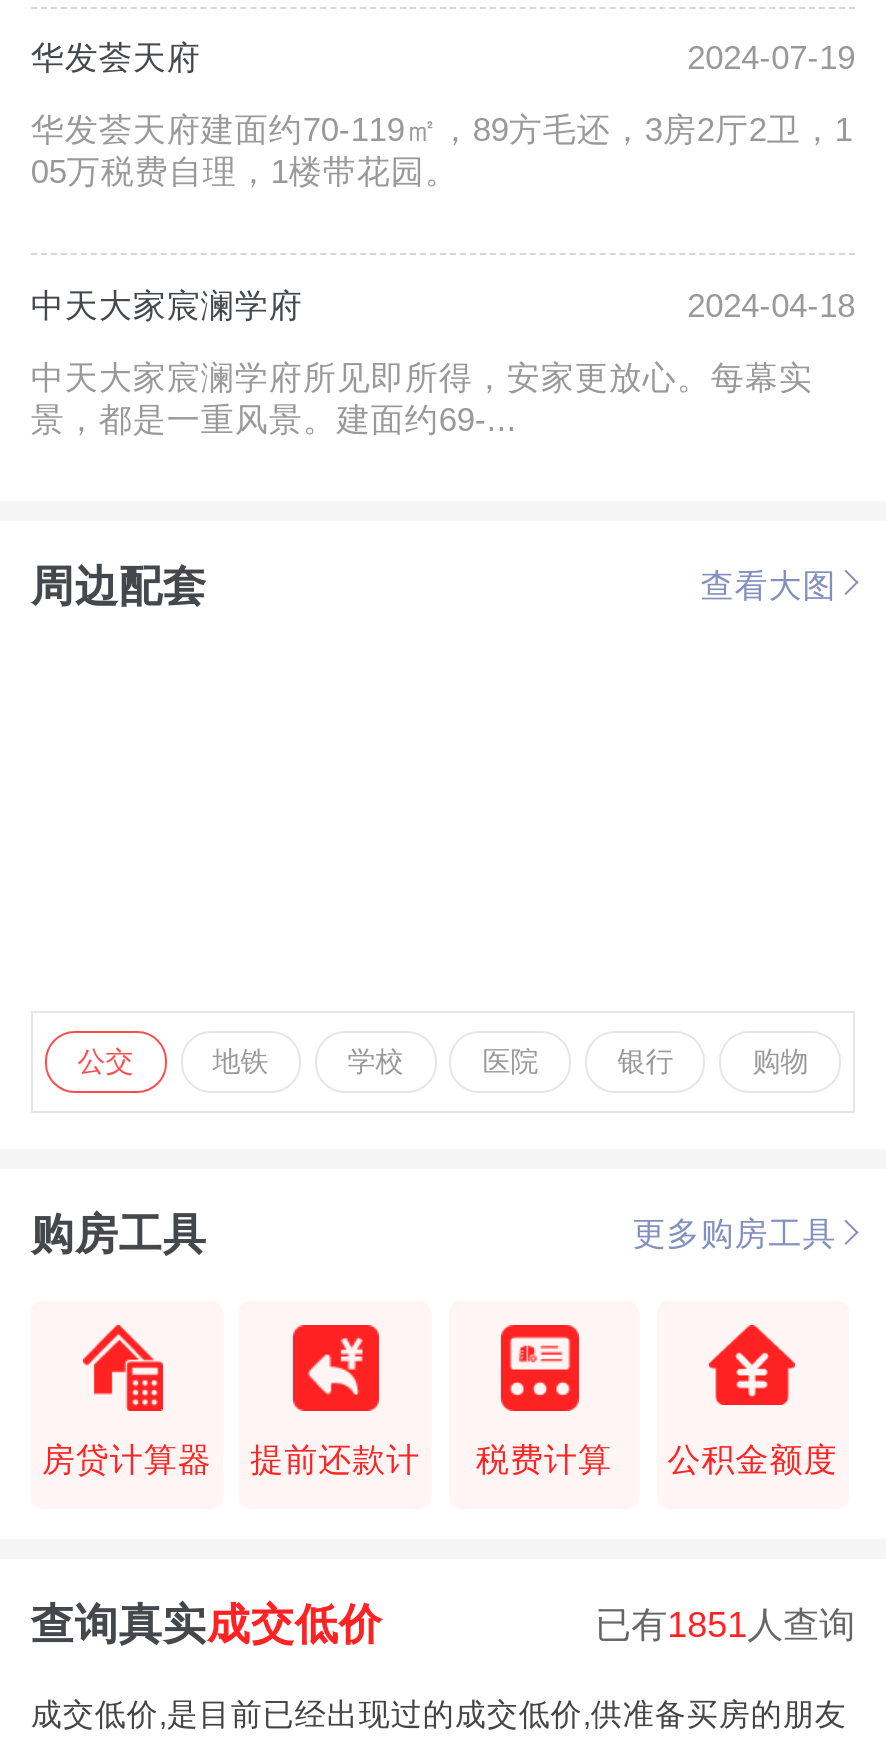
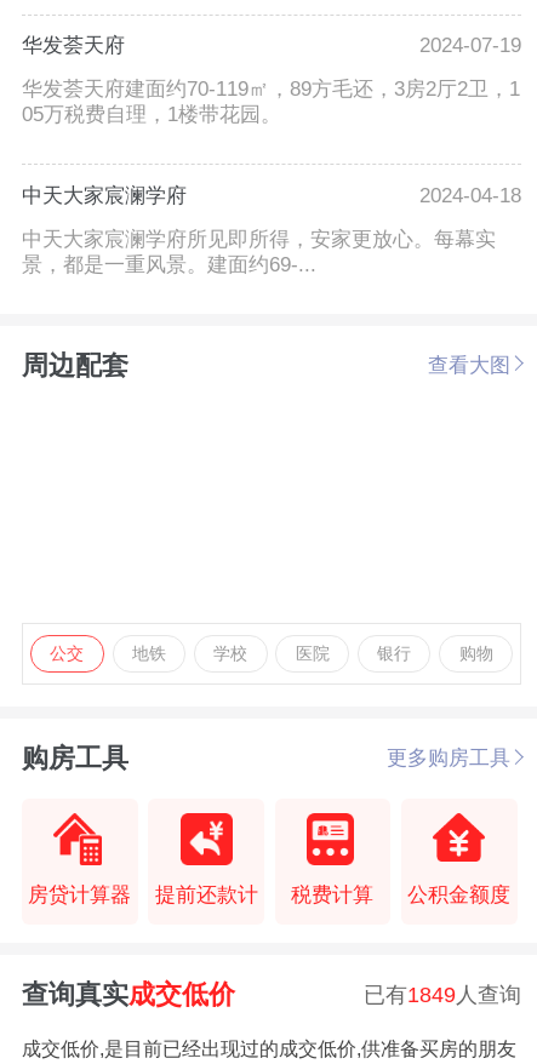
- 已有1851人查询
+ 已有1849人查询
